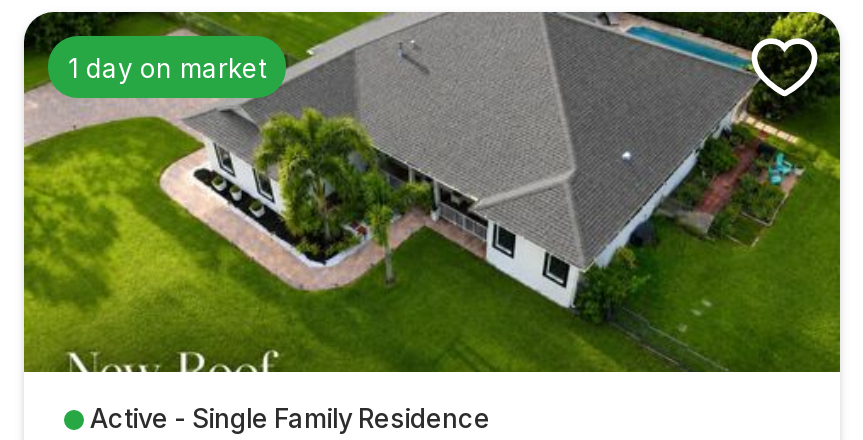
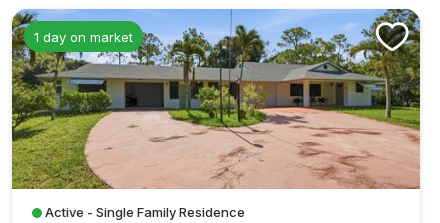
- [image]
+ [image]
